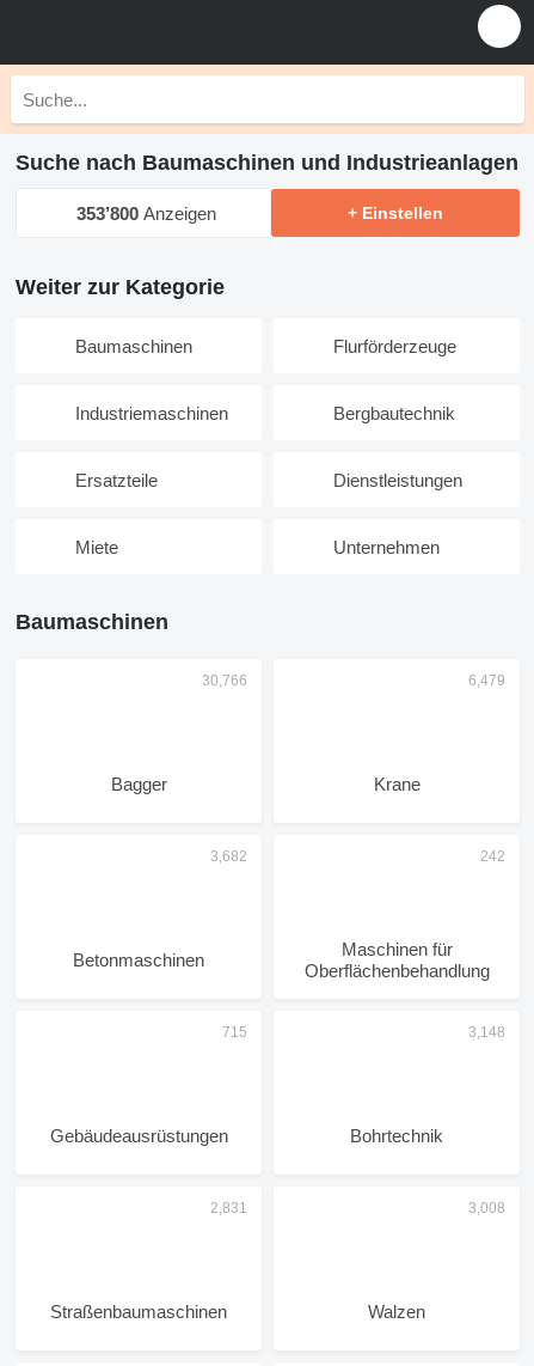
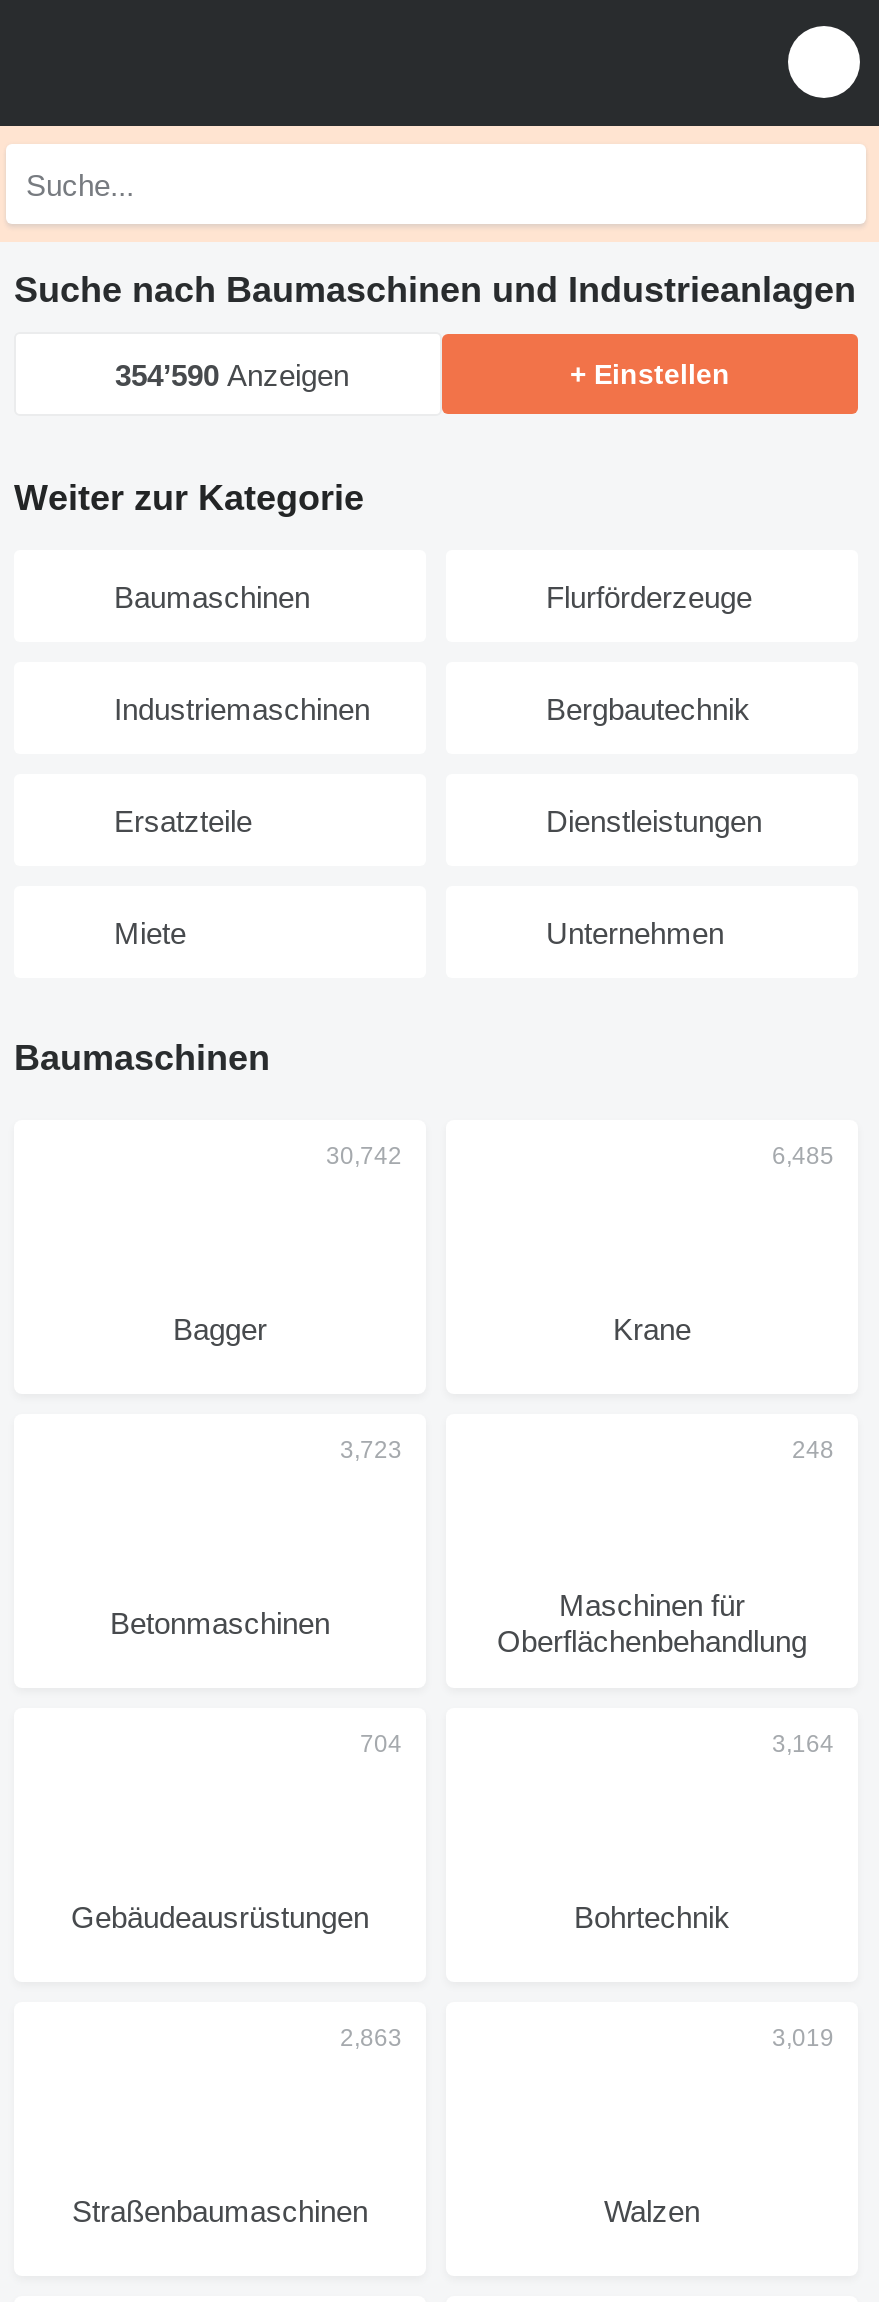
- 353’800 Anzeigen
+ 354’590 Anzeigen
